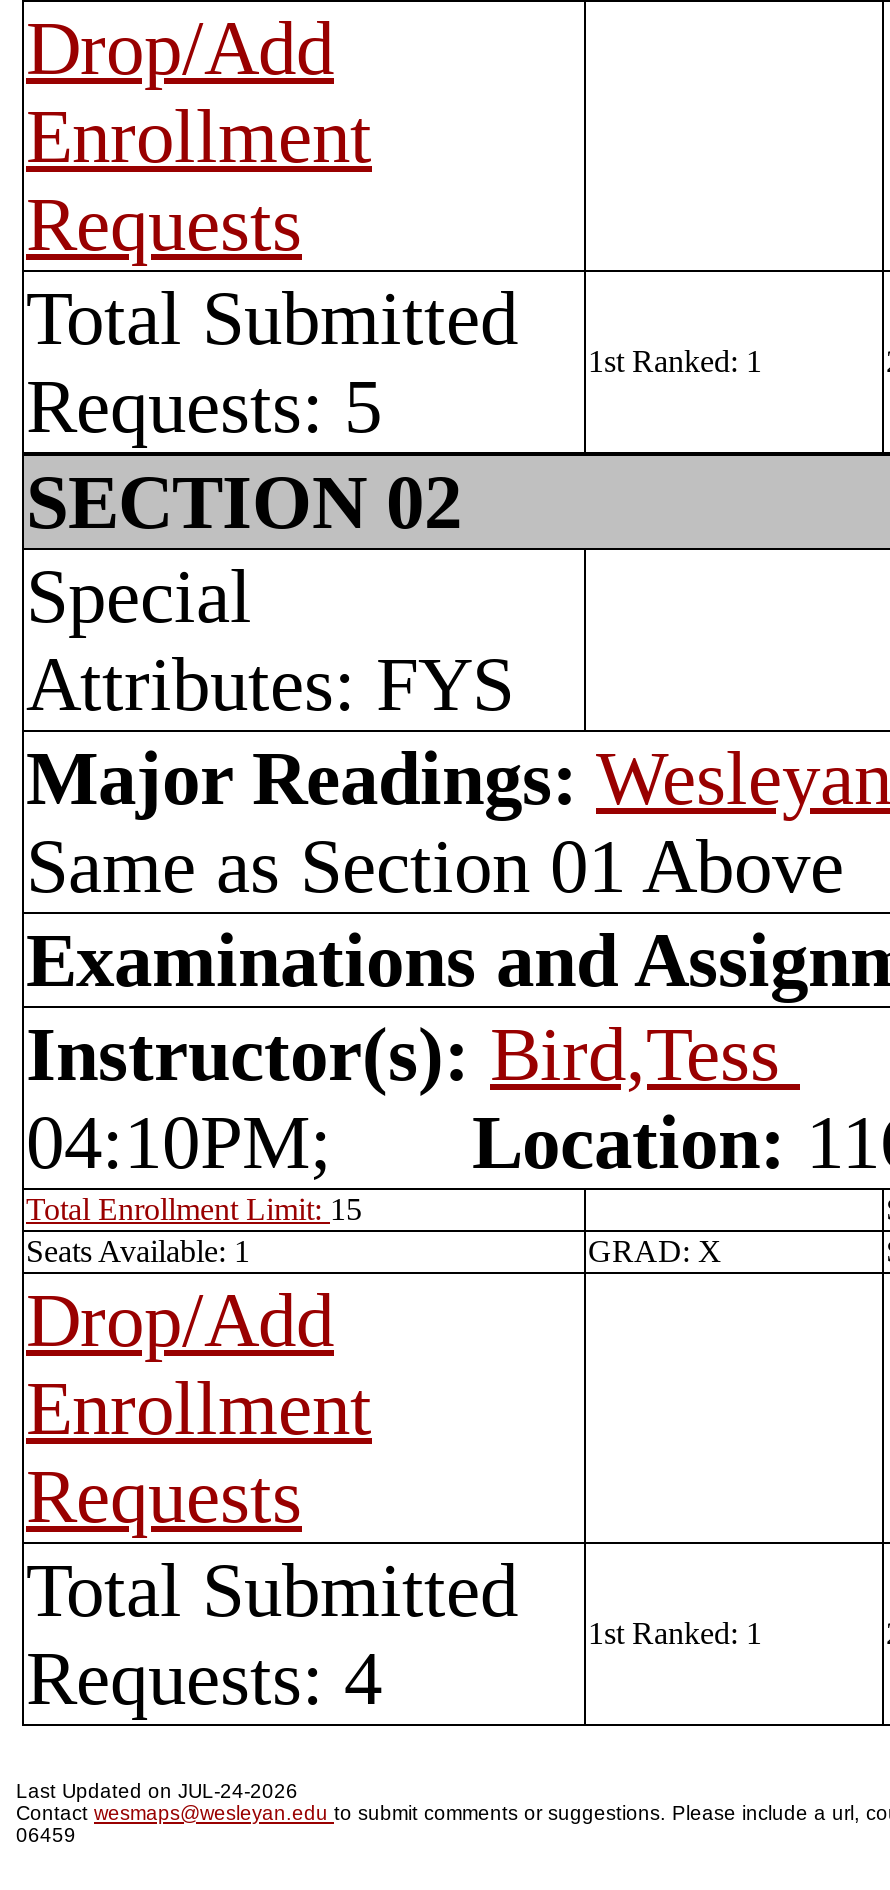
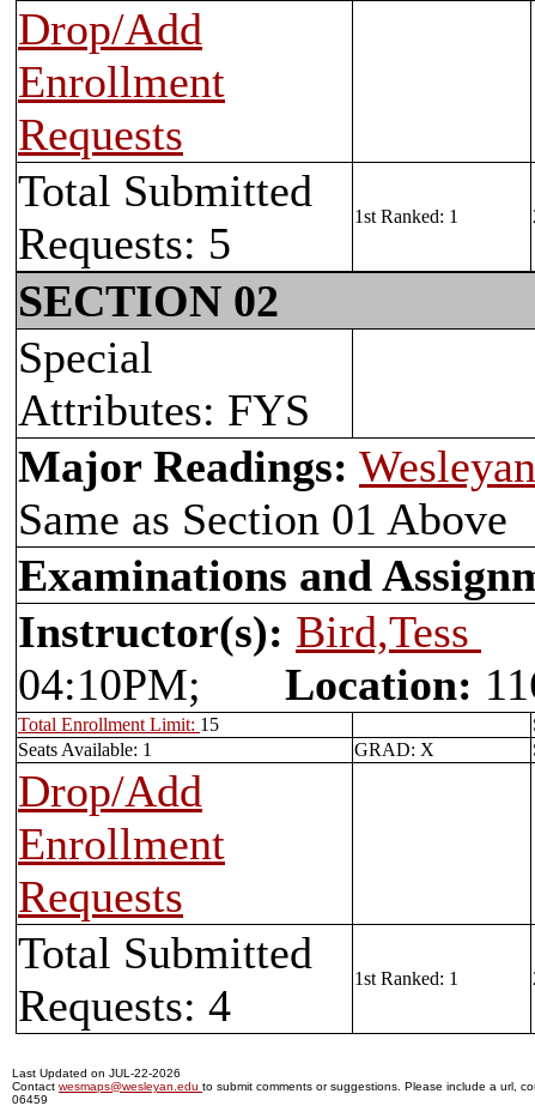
- Last Updated on JUL-24-2026
+ Last Updated on JUL-22-2026
